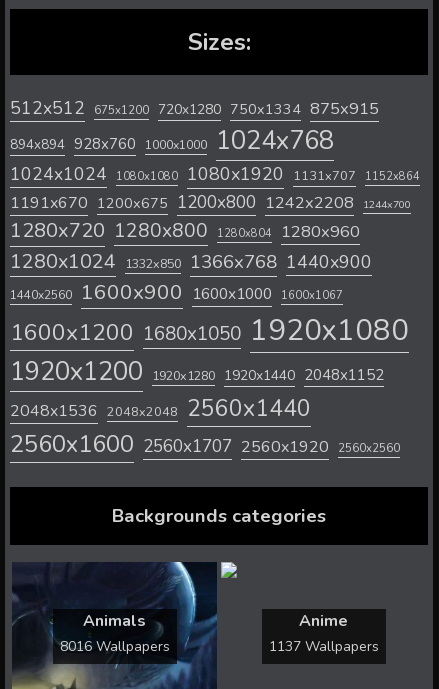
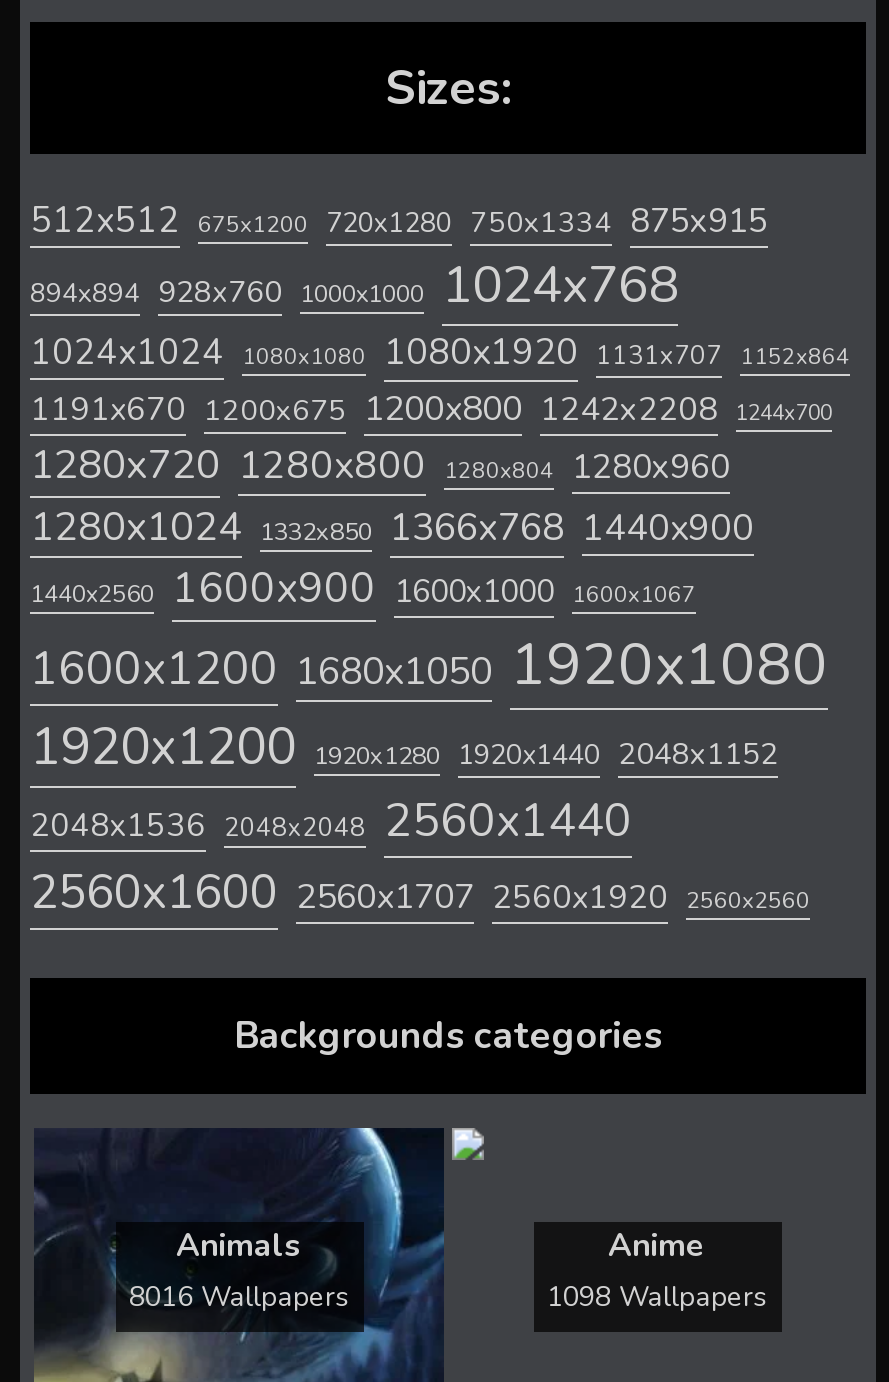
- 1137 Wallpapers
+ 1098 Wallpapers
